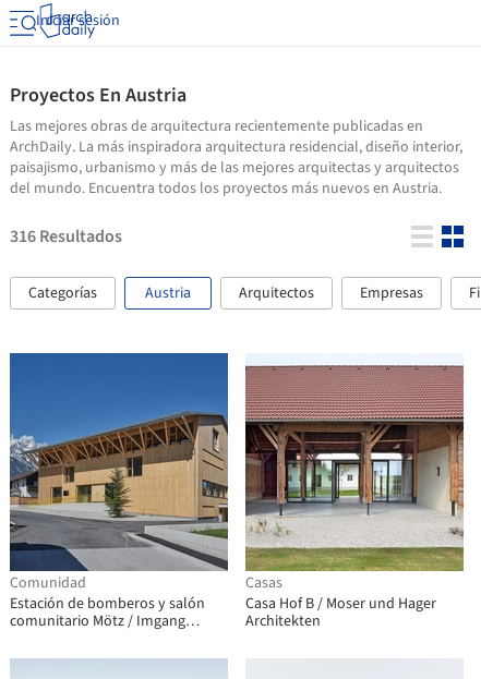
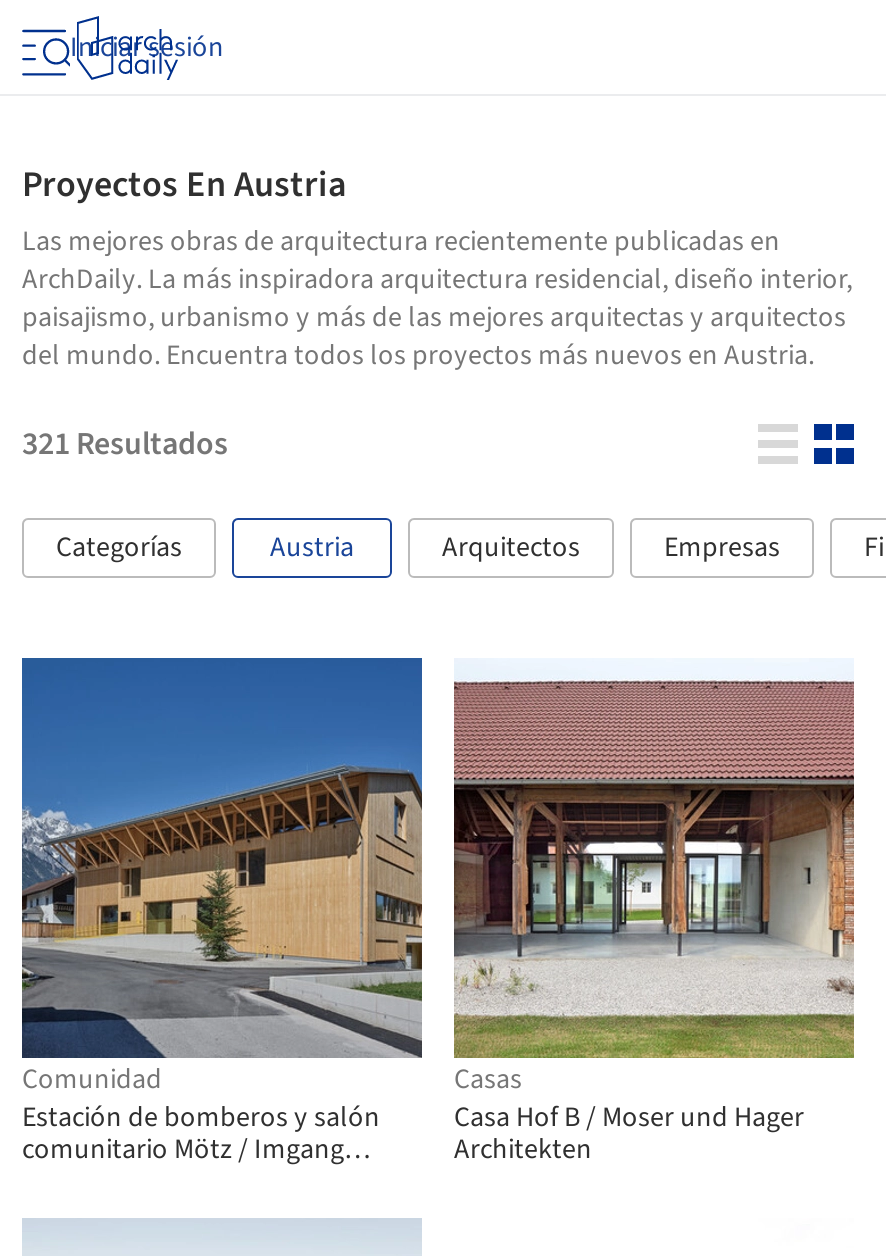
- 316 Resultados
+ 321 Resultados
